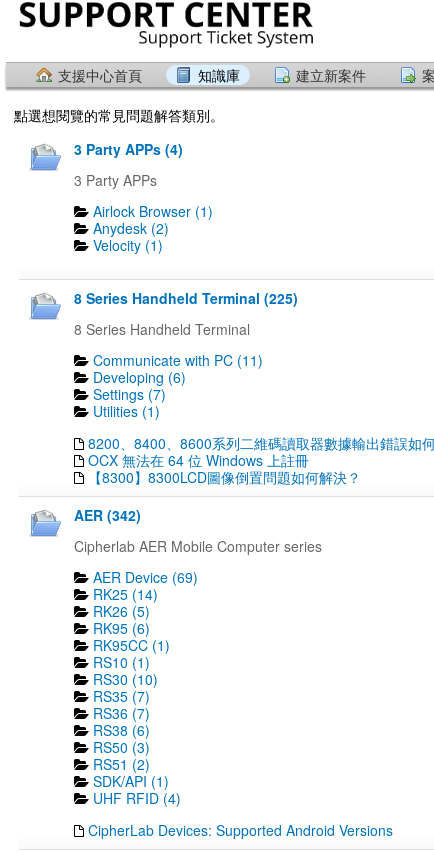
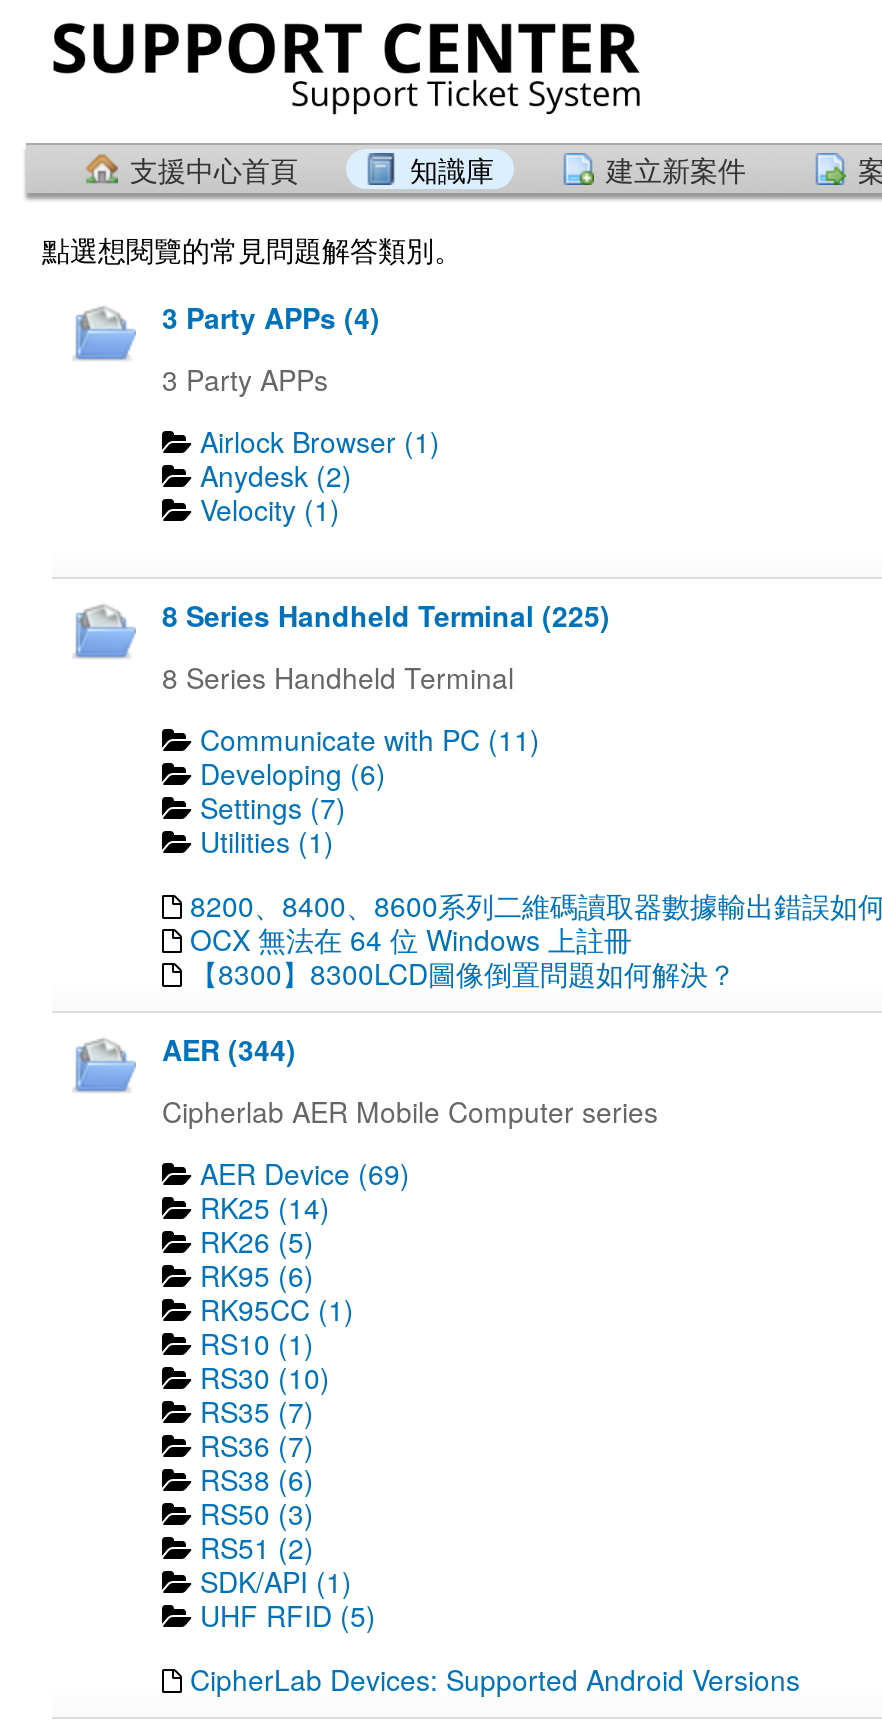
- AER (342)
+ AER (344)

- UHF RFID (4)
+ UHF RFID (5)
